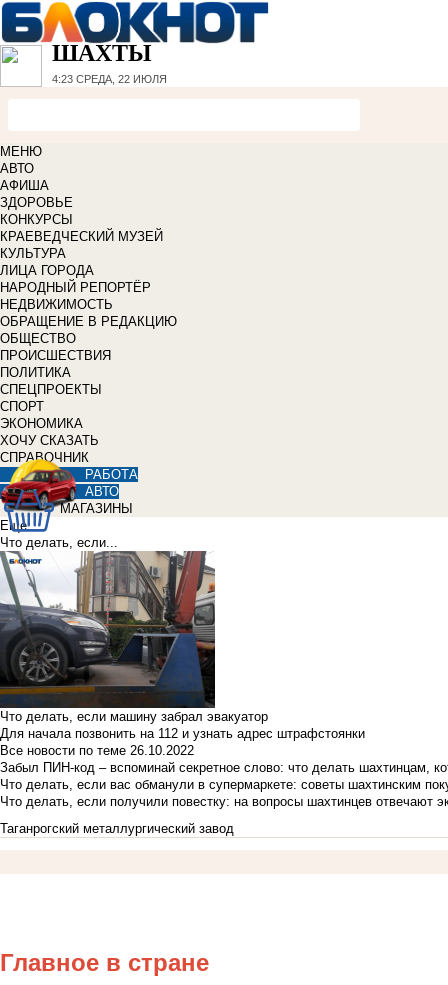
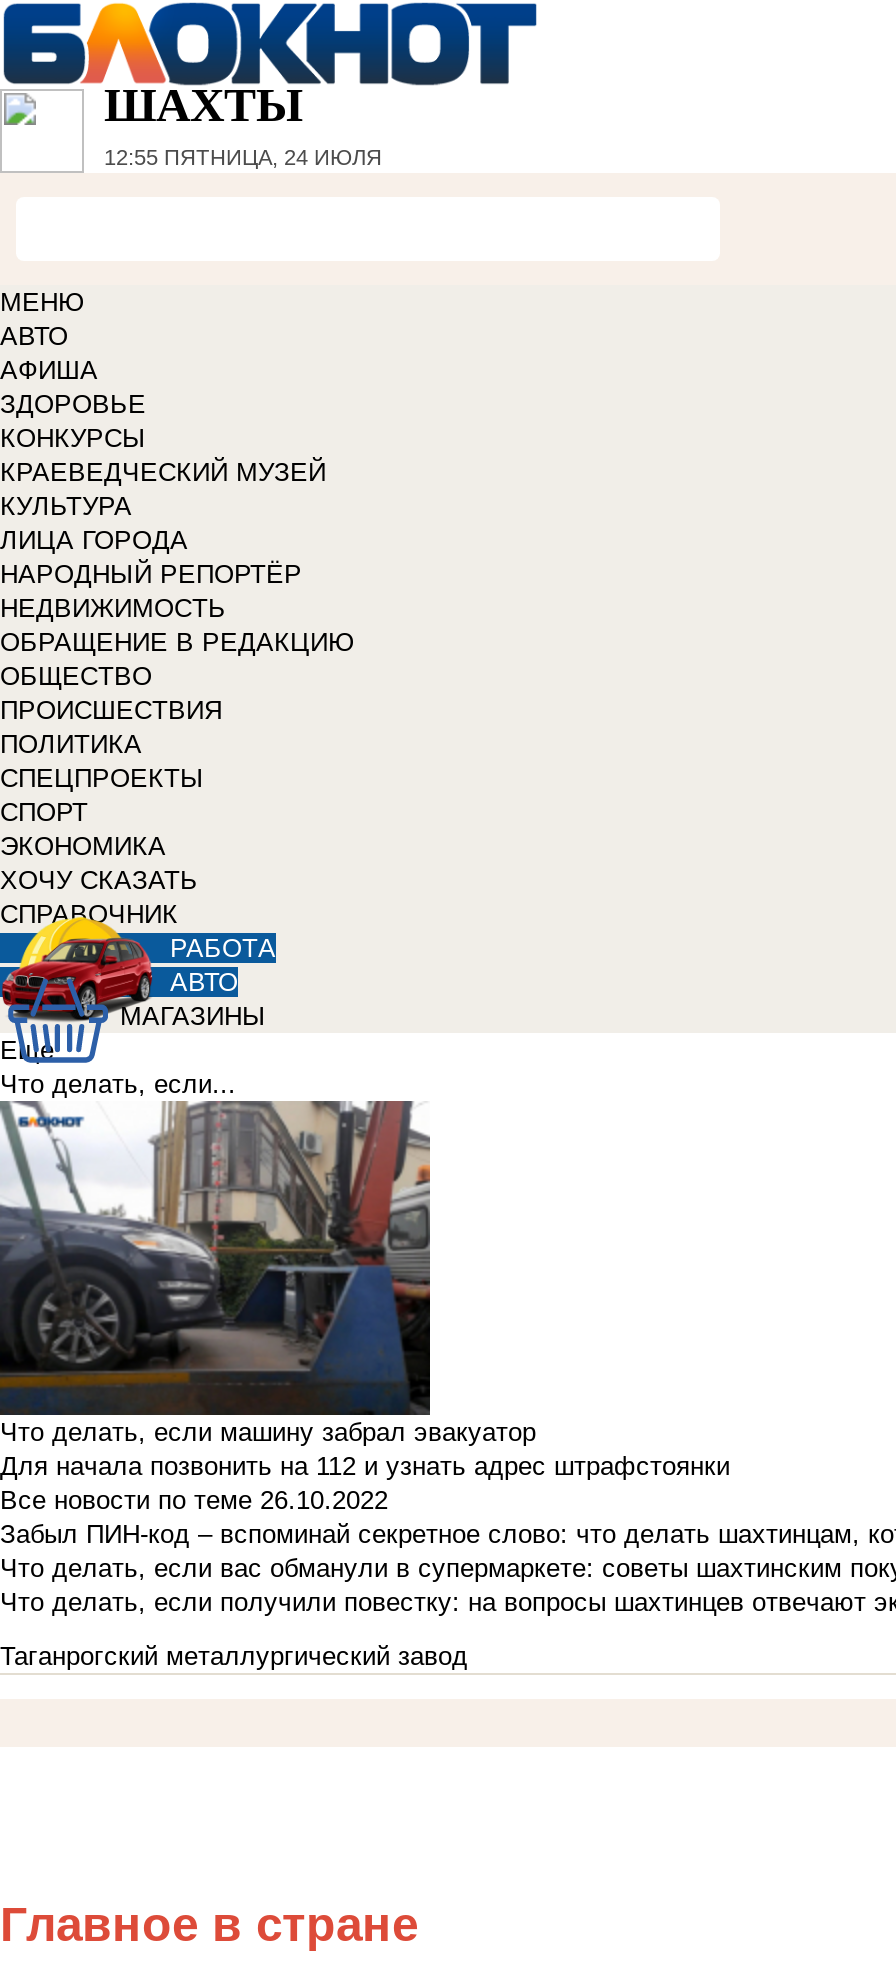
- 4:23 СРЕДА, 22 ИЮЛЯ
+ 12:55 ПЯТНИЦА, 24 ИЮЛЯ
